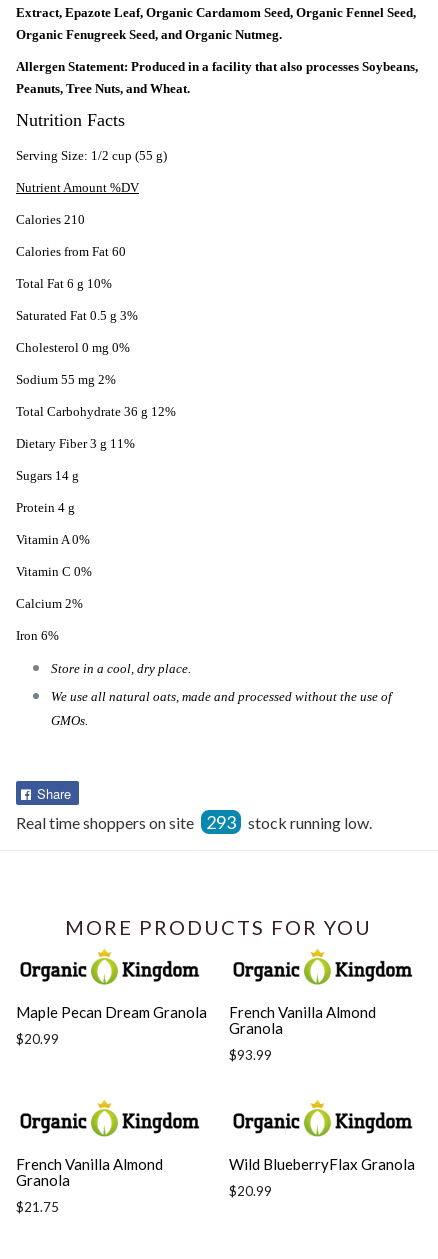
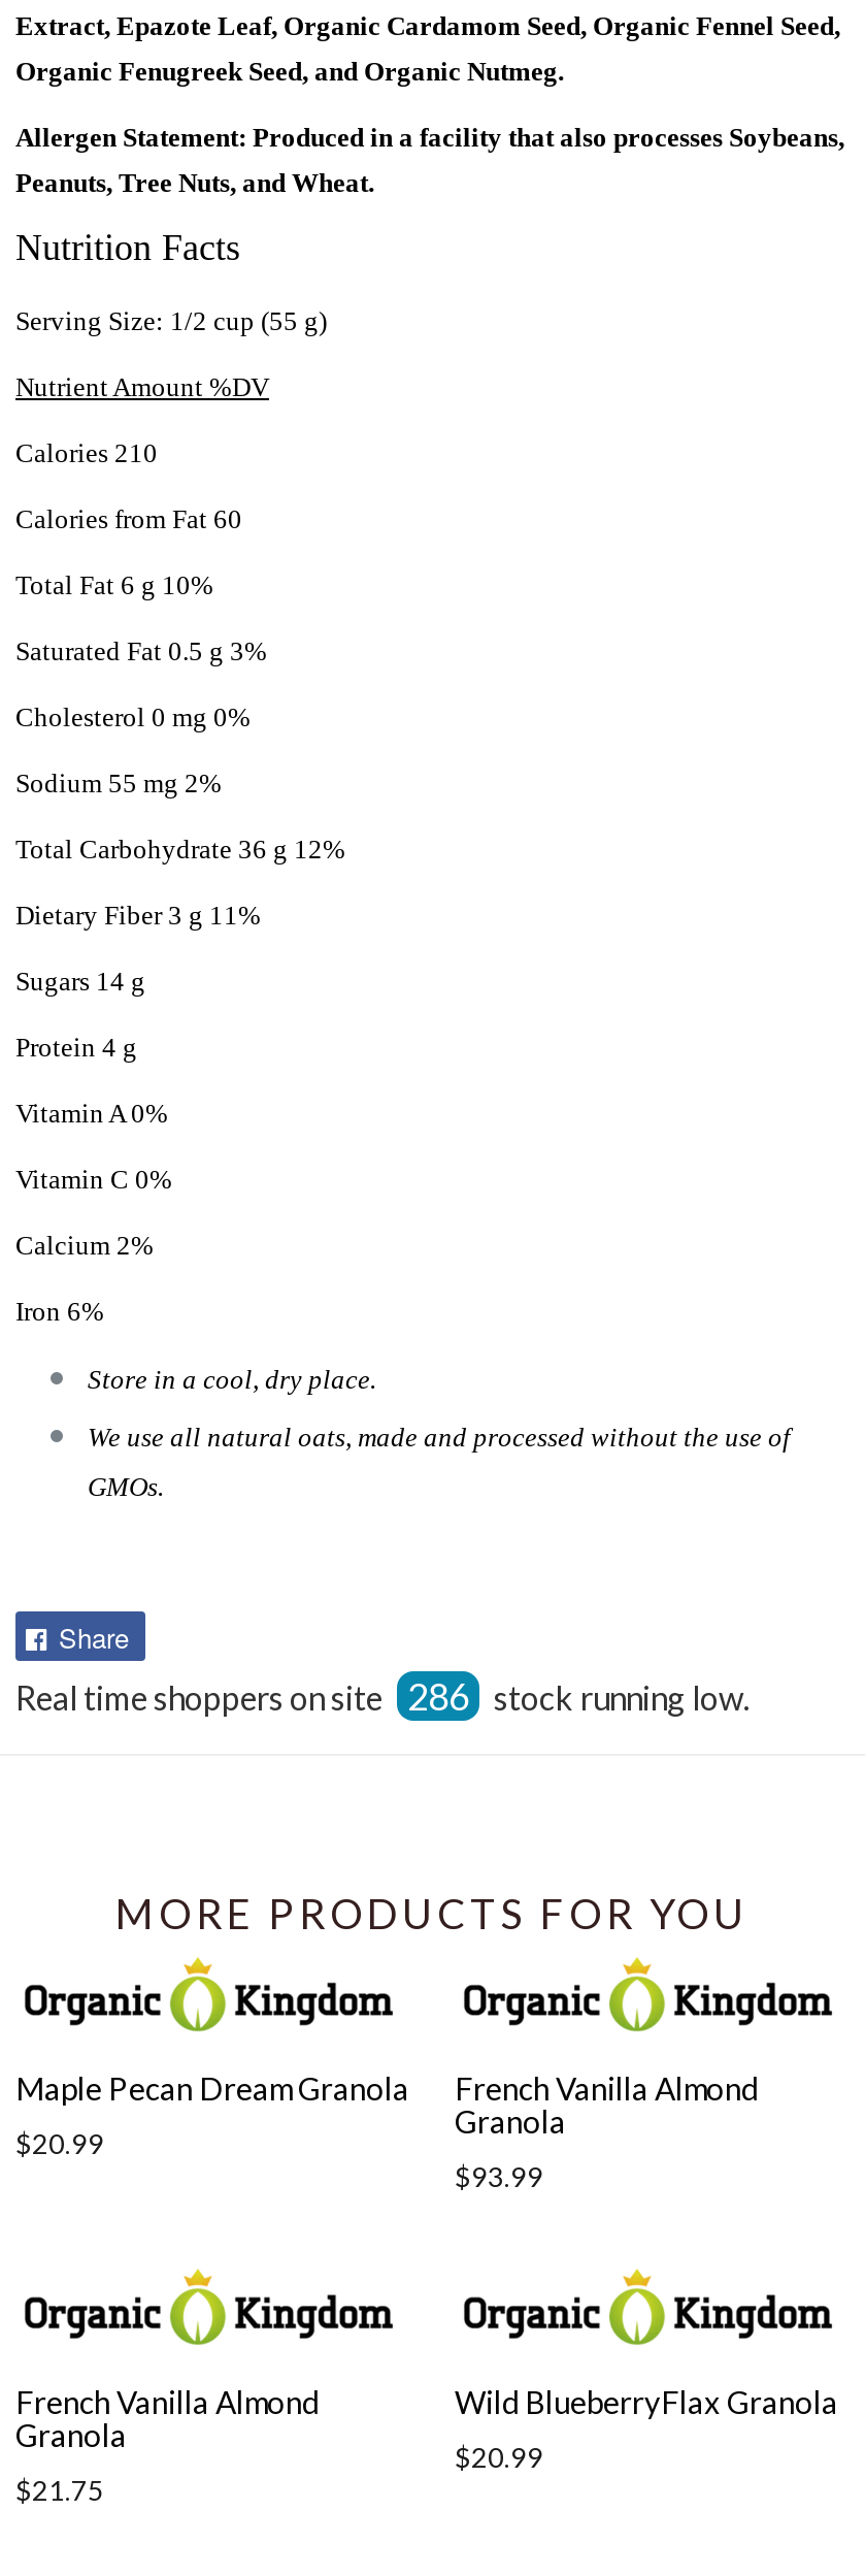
- 293
+ 286
